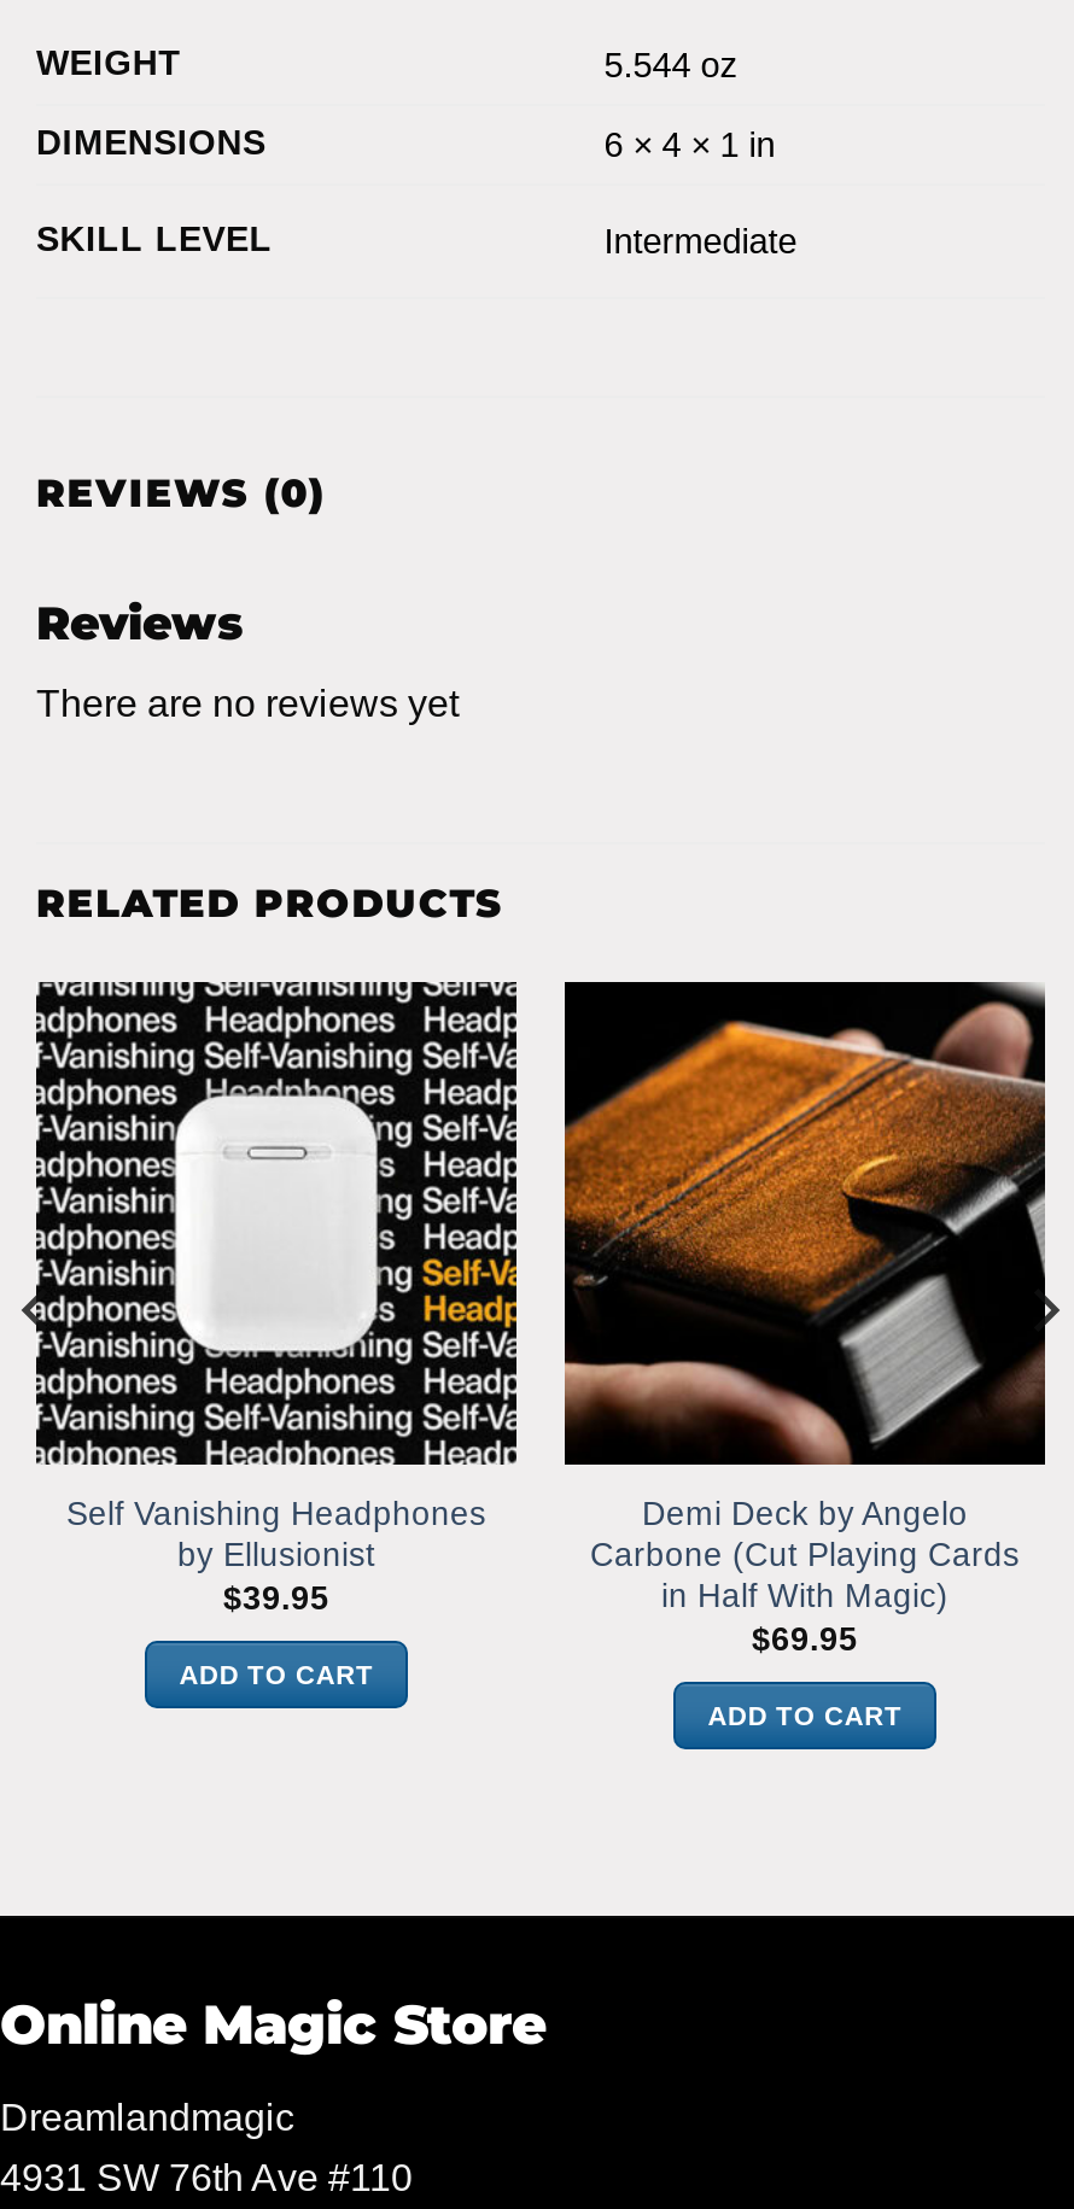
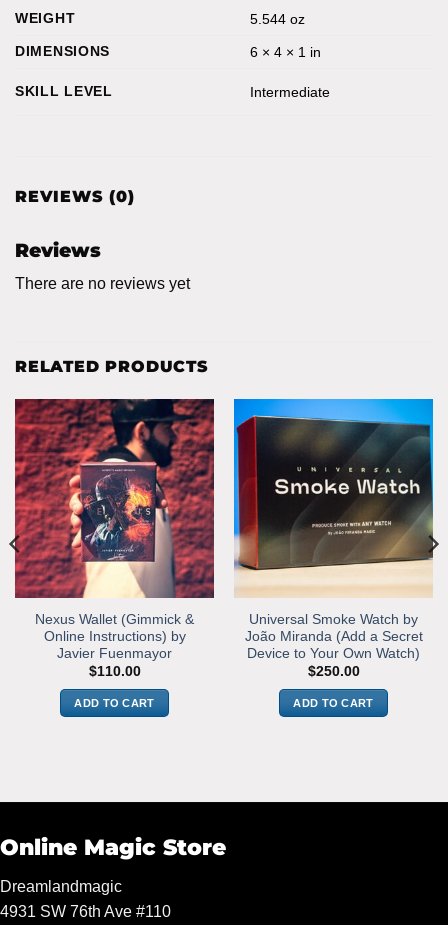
- [image]
- Self Vanishing Headphones
- by Ellusionist
- $39.95
+ [image]
+ Nexus Wallet (Gimmick &
+ Online Instructions) by
+ Javier Fuenmayor
+ $110.00

- [image]
- Demi Deck by Angelo
- Carbone (Cut Playing Cards
- in Half With Magic)
- $69.95
+ [image]
+ Universal Smoke Watch by
+ João Miranda (Add a Secret
+ Device to Your Own Watch)
+ $250.00
